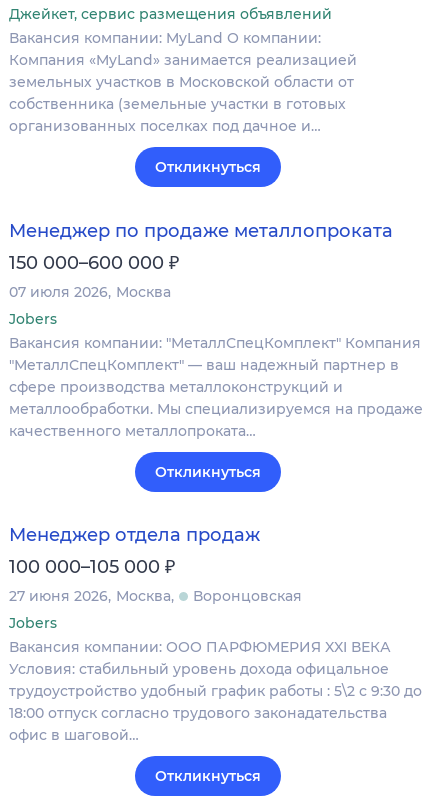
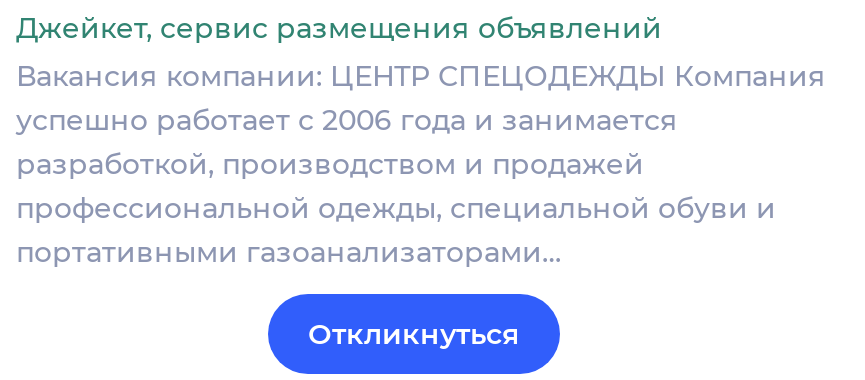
- Вакансия компании: MyLand О компании:
- Компания «MyLand» занимается реализацией
- земельных участков в Московской области от
- собственника (земельные участки в готовых
- организованных поселках под дачное и…
- Откликнуться
- Менеджер по продаже металлопроката
- 150 000–600 000 ₽
- 07 июля 2026 Москва
- Jobers
- Вакансия компании: "МеталлСпецКомплект" Компания
- "МеталлСпецКомплект" — ваш надежный партнер в
- сфере производства металлоконструкций и
- металлообработки. Мы специализируемся на продаже
- качественного металлопроката…
- Откликнуться
- Менеджер отдела продаж
- 100 000–105 000 ₽
- 27 июня 2026 Москва
- Воронцовская
- Jobers
- Вакансия компании: ООО ПАРФЮМЕРИЯ XXI ВЕКА
- Условия: стабильный уровень дохода офицальное
- трудоустройство удобный график работы : 5\2 с 9:30 до
- 18:00 отпуск согласно трудового законадательства
- офис в шаговой…
+ Вакансия компании: ЦЕНТР СПЕЦОДЕЖДЫ Компания
+ успешно работает с 2006 года и занимается
+ разработкой, производством и продажей
+ профессиональной одежды, специальной обуви и
+ портативными газоанализаторами…
